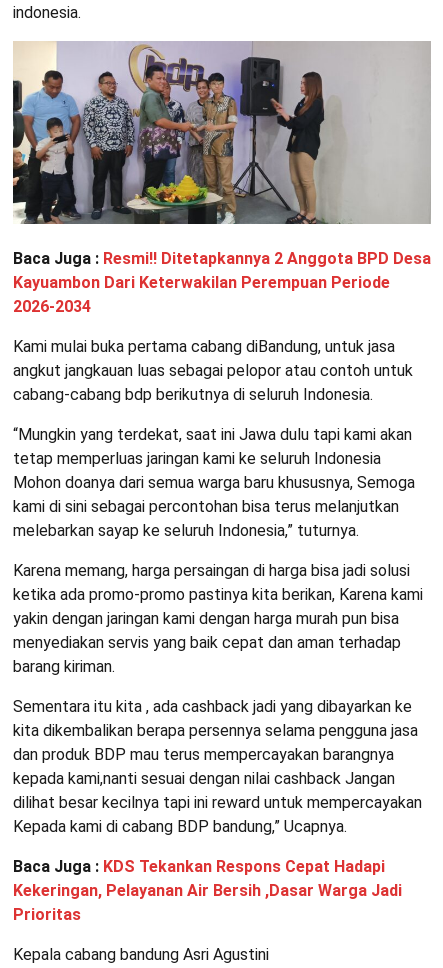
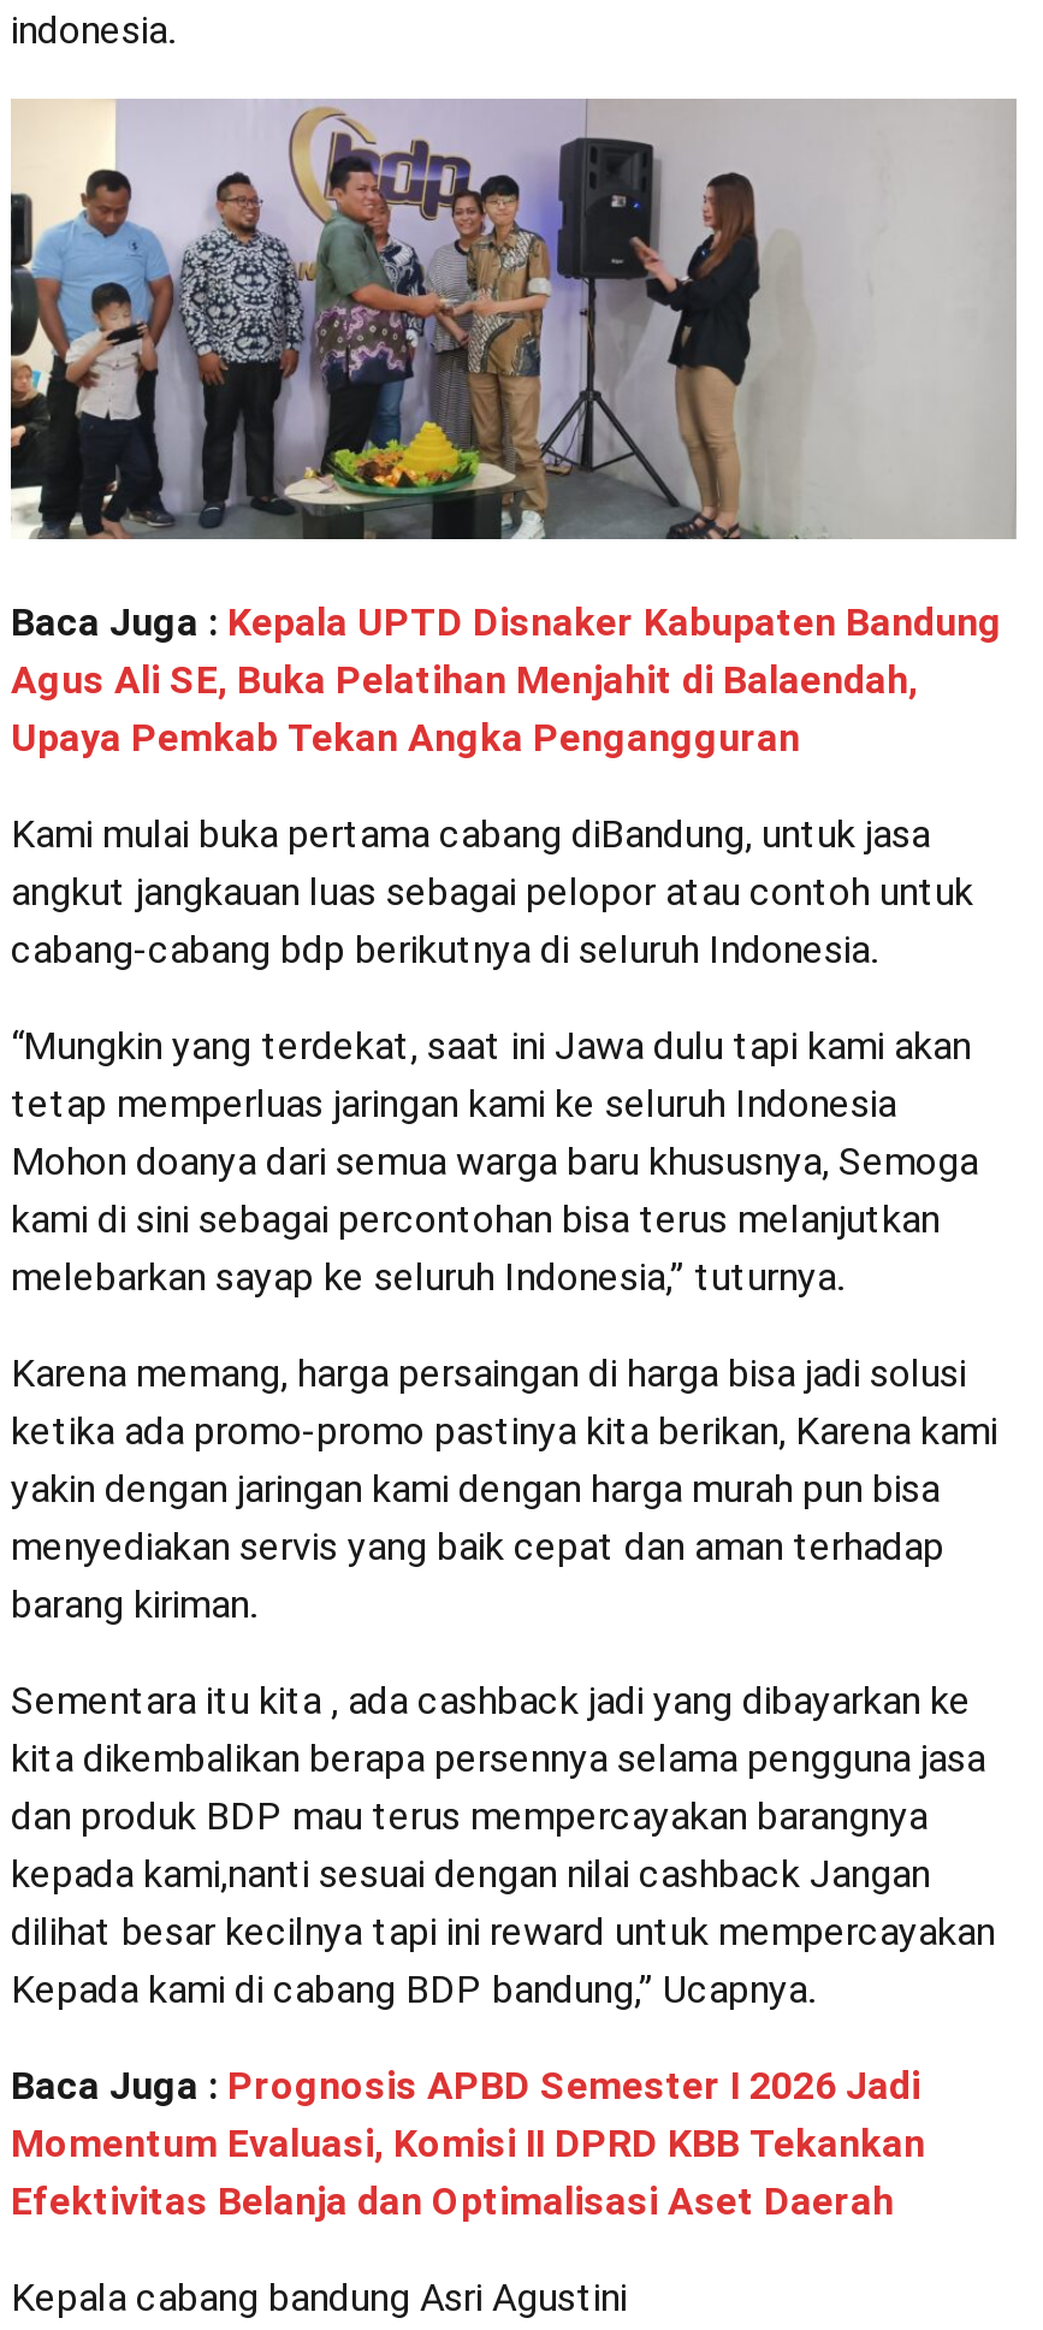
- Baca Juga : Resmi!! Ditetapkannya 2 Anggota BPD Desa
- Kayuambon Dari Keterwakilan Perempuan Periode
- 2026-2034
+ Baca Juga : Kepala UPTD Disnaker Kabupaten Bandung
+ Agus Ali SE, Buka Pelatihan Menjahit di Balaendah,
+ Upaya Pemkab Tekan Angka Pengangguran

- Baca Juga : KDS Tekankan Respons Cepat Hadapi
- Kekeringan, Pelayanan Air Bersih ,Dasar Warga Jadi
- Prioritas
+ Baca Juga : Prognosis APBD Semester I 2026 Jadi
+ Momentum Evaluasi, Komisi II DPRD KBB Tekankan
+ Efektivitas Belanja dan Optimalisasi Aset Daerah
